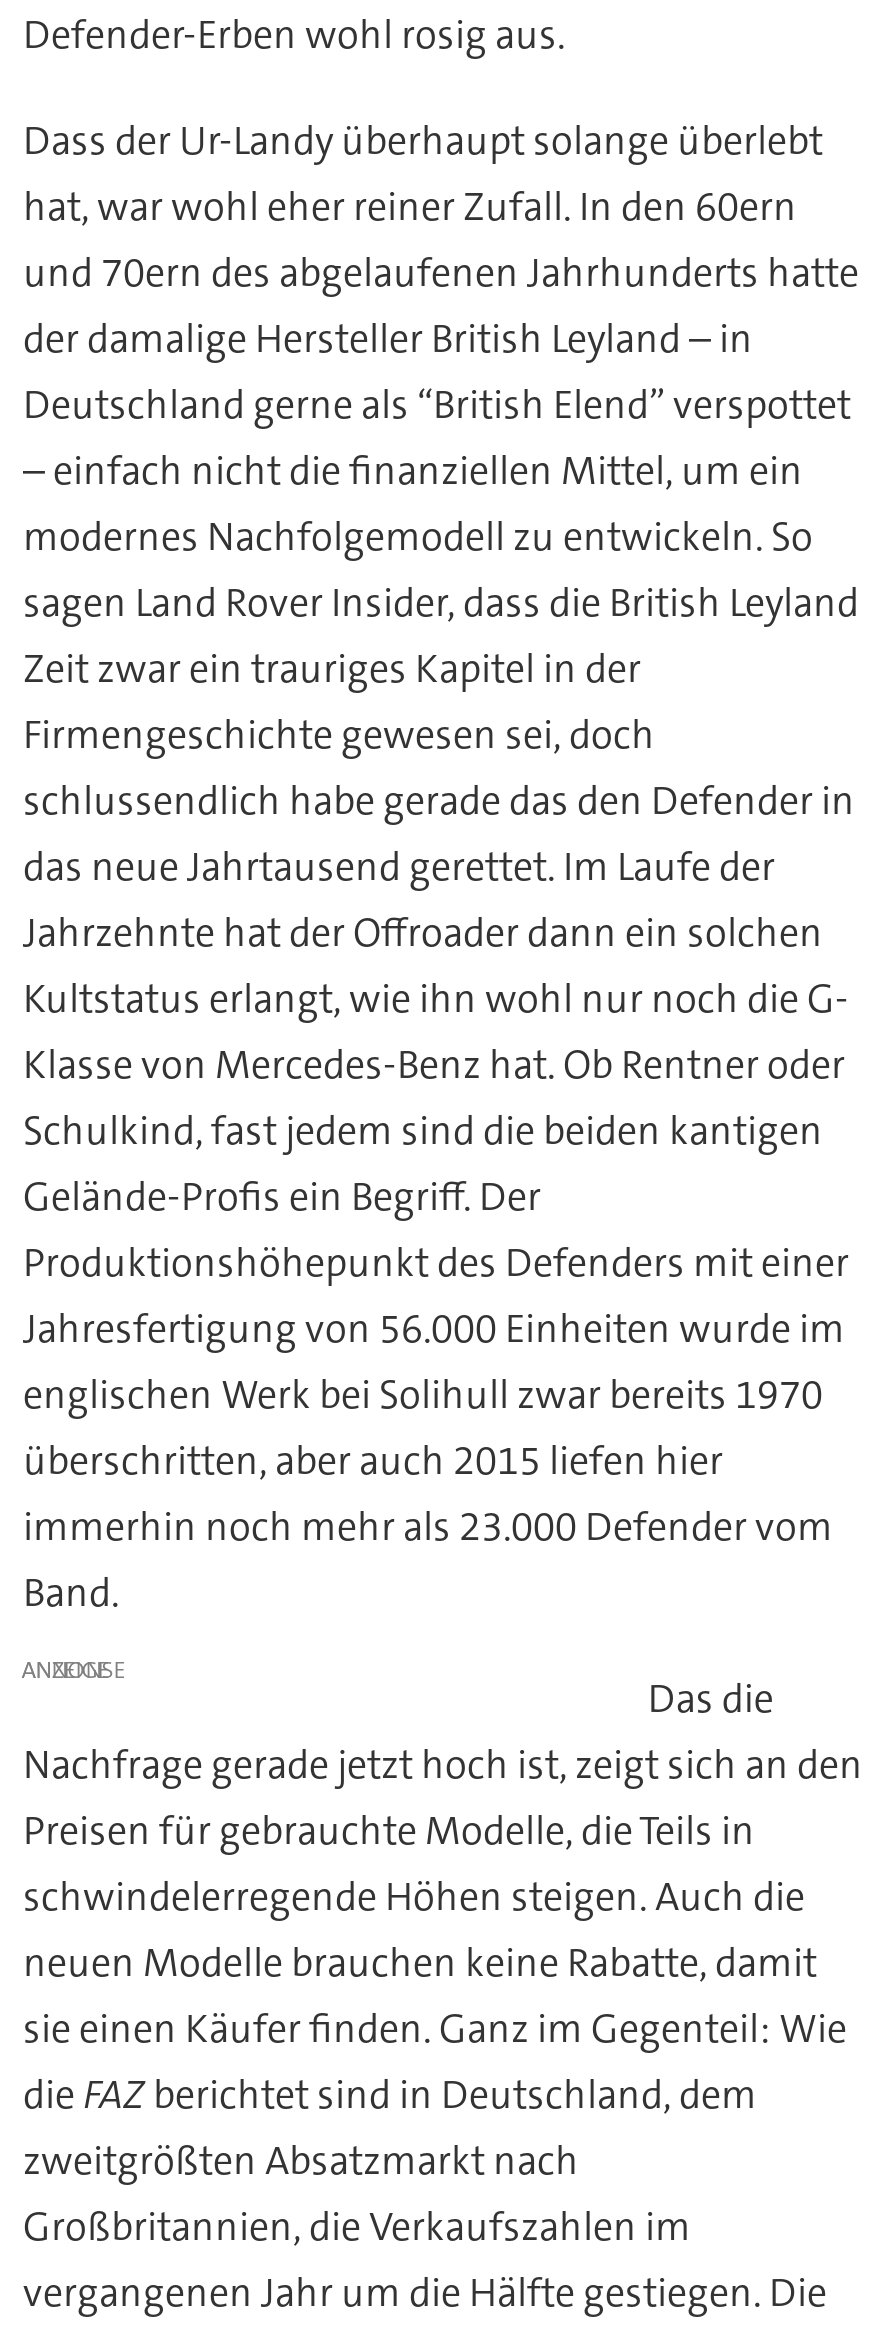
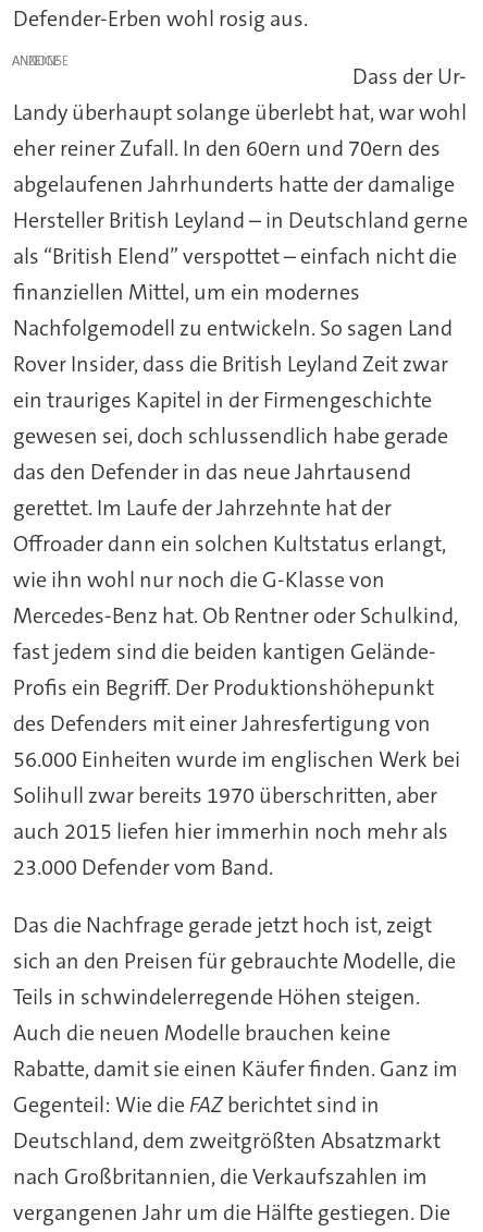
- Dass der Ur-Landy überhaupt solange überlebt
- hat, war wohl eher reiner Zufall. In den 60ern
- und 70ern des abgelaufenen Jahrhunderts hatte
- der damalige Hersteller British Leyland – in
- Deutschland gerne als “British Elend” verspottet
- – einfach nicht die finanziellen Mittel, um ein
- modernes Nachfolgemodell zu entwickeln. So
- sagen Land Rover Insider, dass die British Leyland
- Zeit zwar ein trauriges Kapitel in der
- Firmengeschichte gewesen sei, doch
- schlussendlich habe gerade das den Defender in
- das neue Jahrtausend gerettet. Im Laufe der
- Jahrzehnte hat der Offroader dann ein solchen
- Kultstatus erlangt, wie ihn wohl nur noch die G-
- Klasse von Mercedes-Benz hat. Ob Rentner oder
- Schulkind, fast jedem sind die beiden kantigen
- Gelände-Profis ein Begriff. Der
- Produktionshöhepunkt des Defenders mit einer
- Jahresfertigung von 56.000 Einheiten wurde im
- englischen Werk bei Solihull zwar bereits 1970
- überschritten, aber auch 2015 liefen hier
- immerhin noch mehr als 23.000 Defender vom
- Band.

moved up: ANZEIGE

- Das die
- Nachfrage gerade jetzt hoch ist, zeigt sich an den
- Preisen für gebrauchte Modelle, die Teils in
- schwindelerregende Höhen steigen. Auch die
- neuen Modelle brauchen keine Rabatte, damit
- sie einen Käufer finden. Ganz im Gegenteil: Wie
- die FAZ berichtet sind in Deutschland, dem
- zweitgrößten Absatzmarkt nach
- Großbritannien, die Verkaufszahlen im
+ Dass der Ur-
+ Landy überhaupt solange überlebt hat, war wohl
+ eher reiner Zufall. In den 60ern und 70ern des
+ abgelaufenen Jahrhunderts hatte der damalige
+ Hersteller British Leyland – in Deutschland gerne
+ als “British Elend” verspottet – einfach nicht die
+ finanziellen Mittel, um ein modernes
+ Nachfolgemodell zu entwickeln. So sagen Land
+ Rover Insider, dass die British Leyland Zeit zwar
+ ein trauriges Kapitel in der Firmengeschichte
+ gewesen sei, doch schlussendlich habe gerade
+ das den Defender in das neue Jahrtausend
+ gerettet. Im Laufe der Jahrzehnte hat der
+ Offroader dann ein solchen Kultstatus erlangt,
+ wie ihn wohl nur noch die G-Klasse von
+ Mercedes-Benz hat. Ob Rentner oder Schulkind,
+ fast jedem sind die beiden kantigen Gelände-
+ Profis ein Begriff. Der Produktionshöhepunkt
+ des Defenders mit einer Jahresfertigung von
+ 56.000 Einheiten wurde im englischen Werk bei
+ Solihull zwar bereits 1970 überschritten, aber
+ auch 2015 liefen hier immerhin noch mehr als
+ 23.000 Defender vom Band.
+ Das die Nachfrage gerade jetzt hoch ist, zeigt
+ sich an den Preisen für gebrauchte Modelle, die
+ Teils in schwindelerregende Höhen steigen.
+ Auch die neuen Modelle brauchen keine
+ Rabatte, damit sie einen Käufer finden. Ganz im
+ Gegenteil: Wie die FAZ berichtet sind in
+ Deutschland, dem zweitgrößten Absatzmarkt
+ nach Großbritannien, die Verkaufszahlen im
